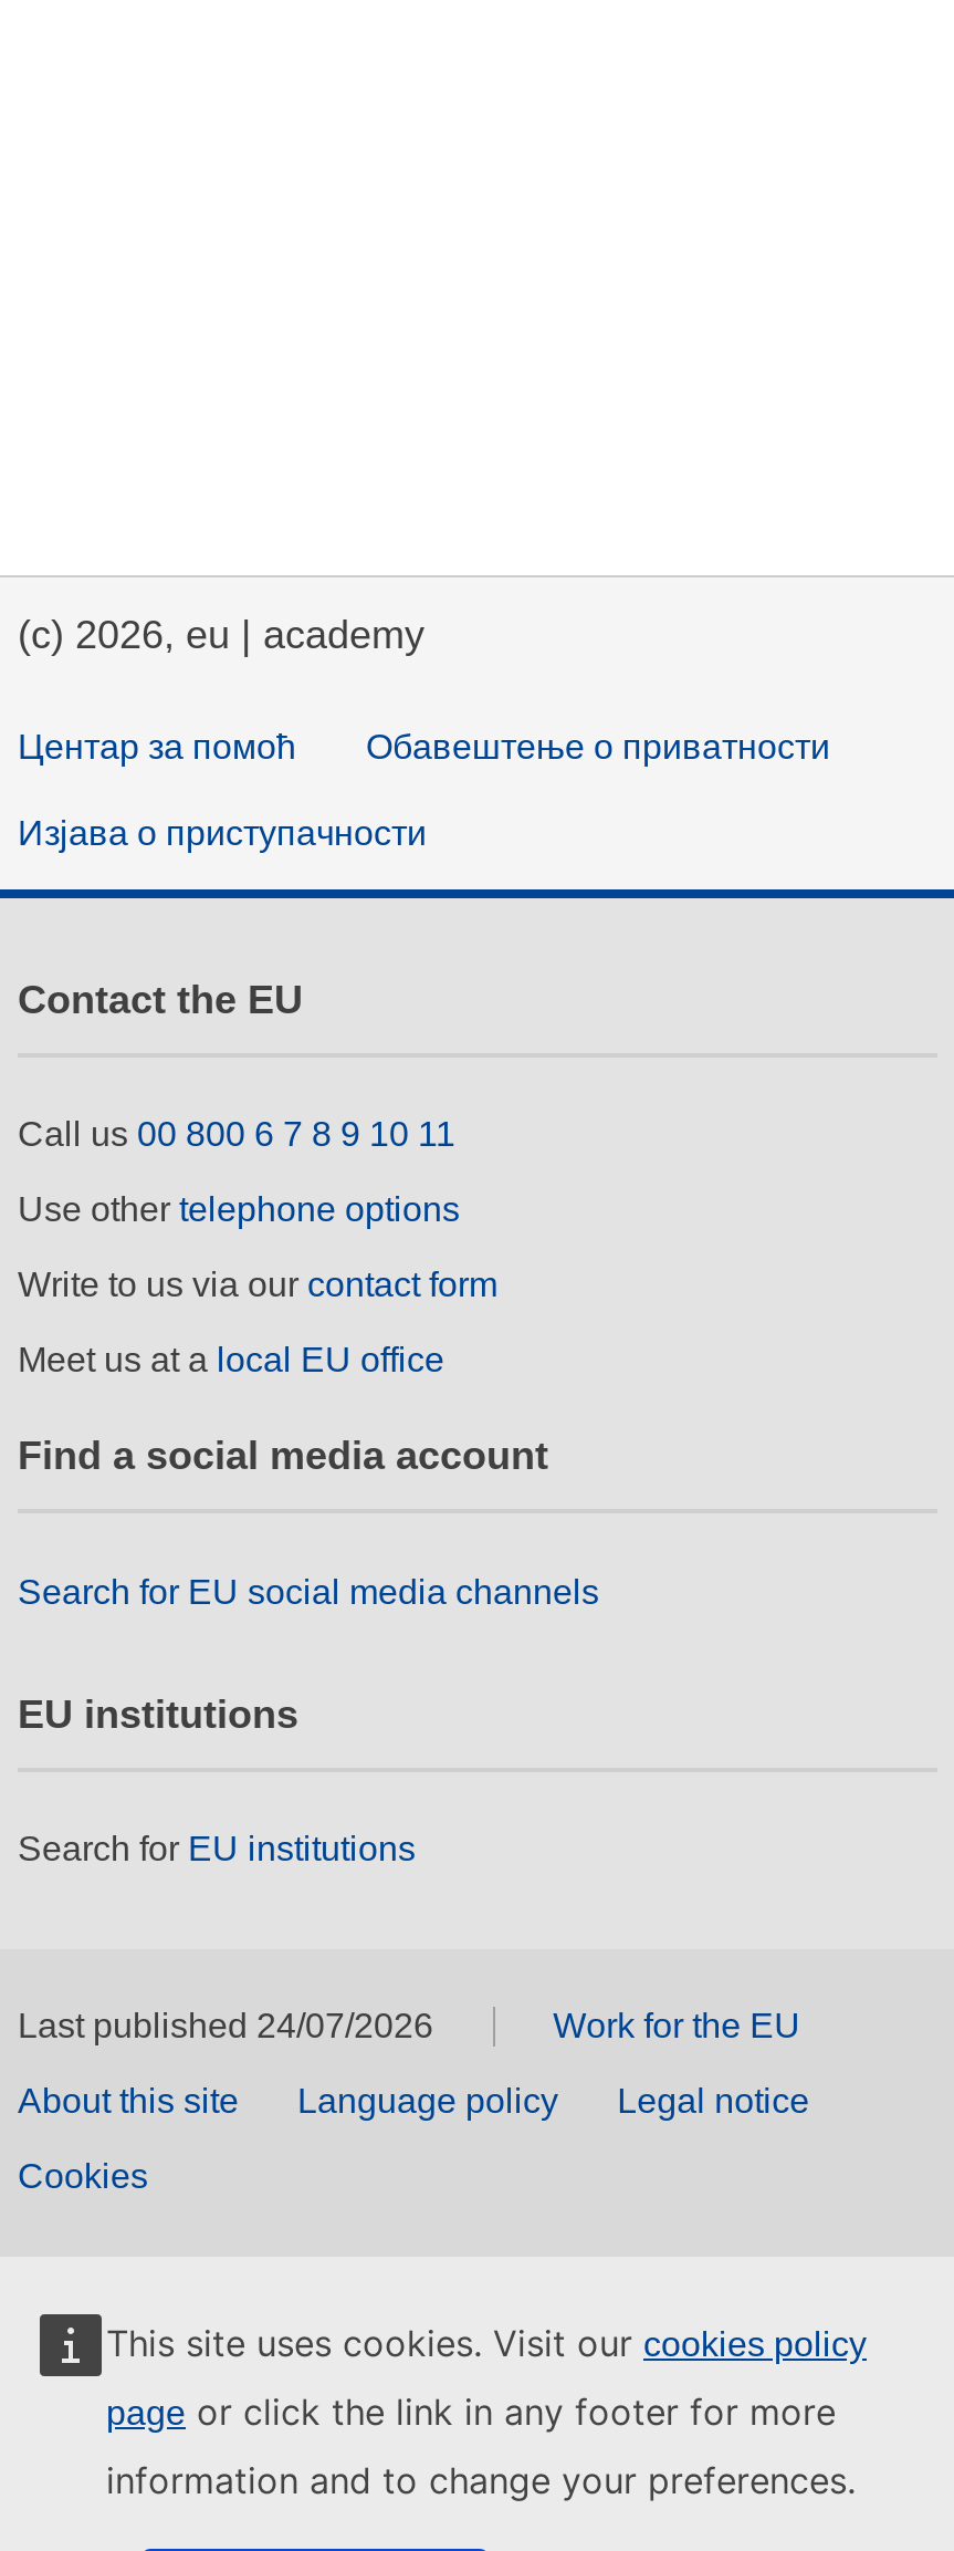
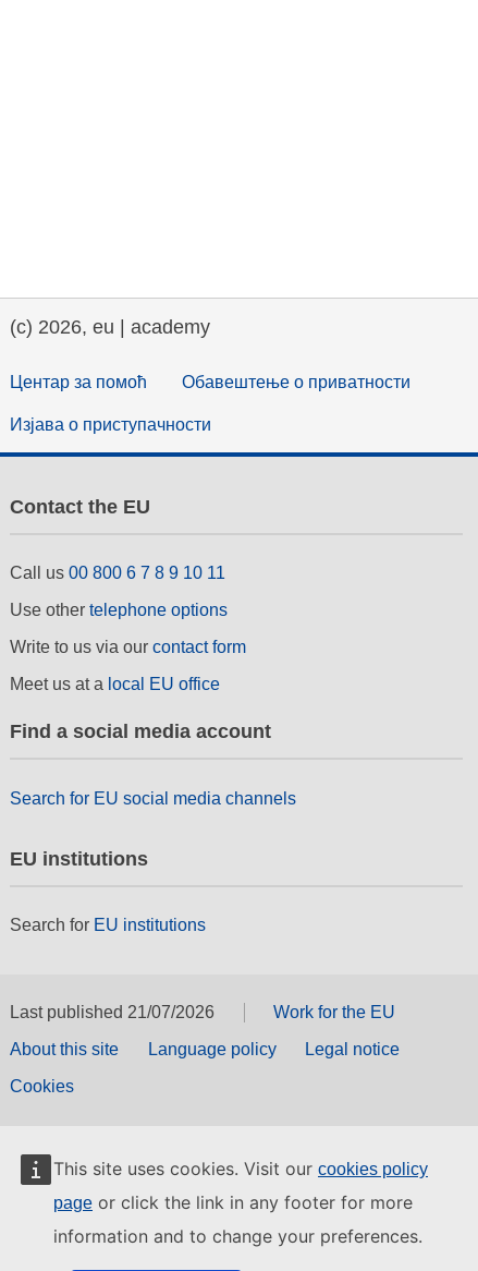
- Last published 24/07/2026
+ Last published 21/07/2026
